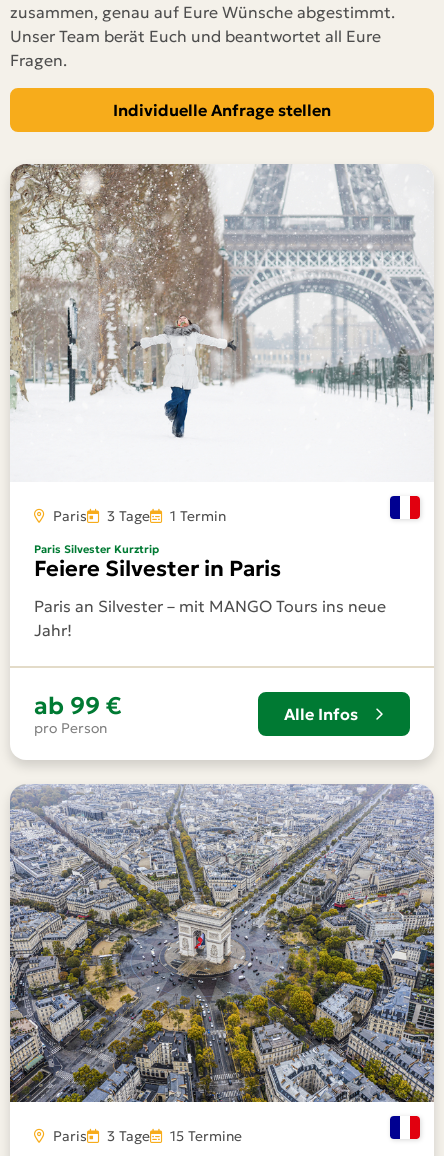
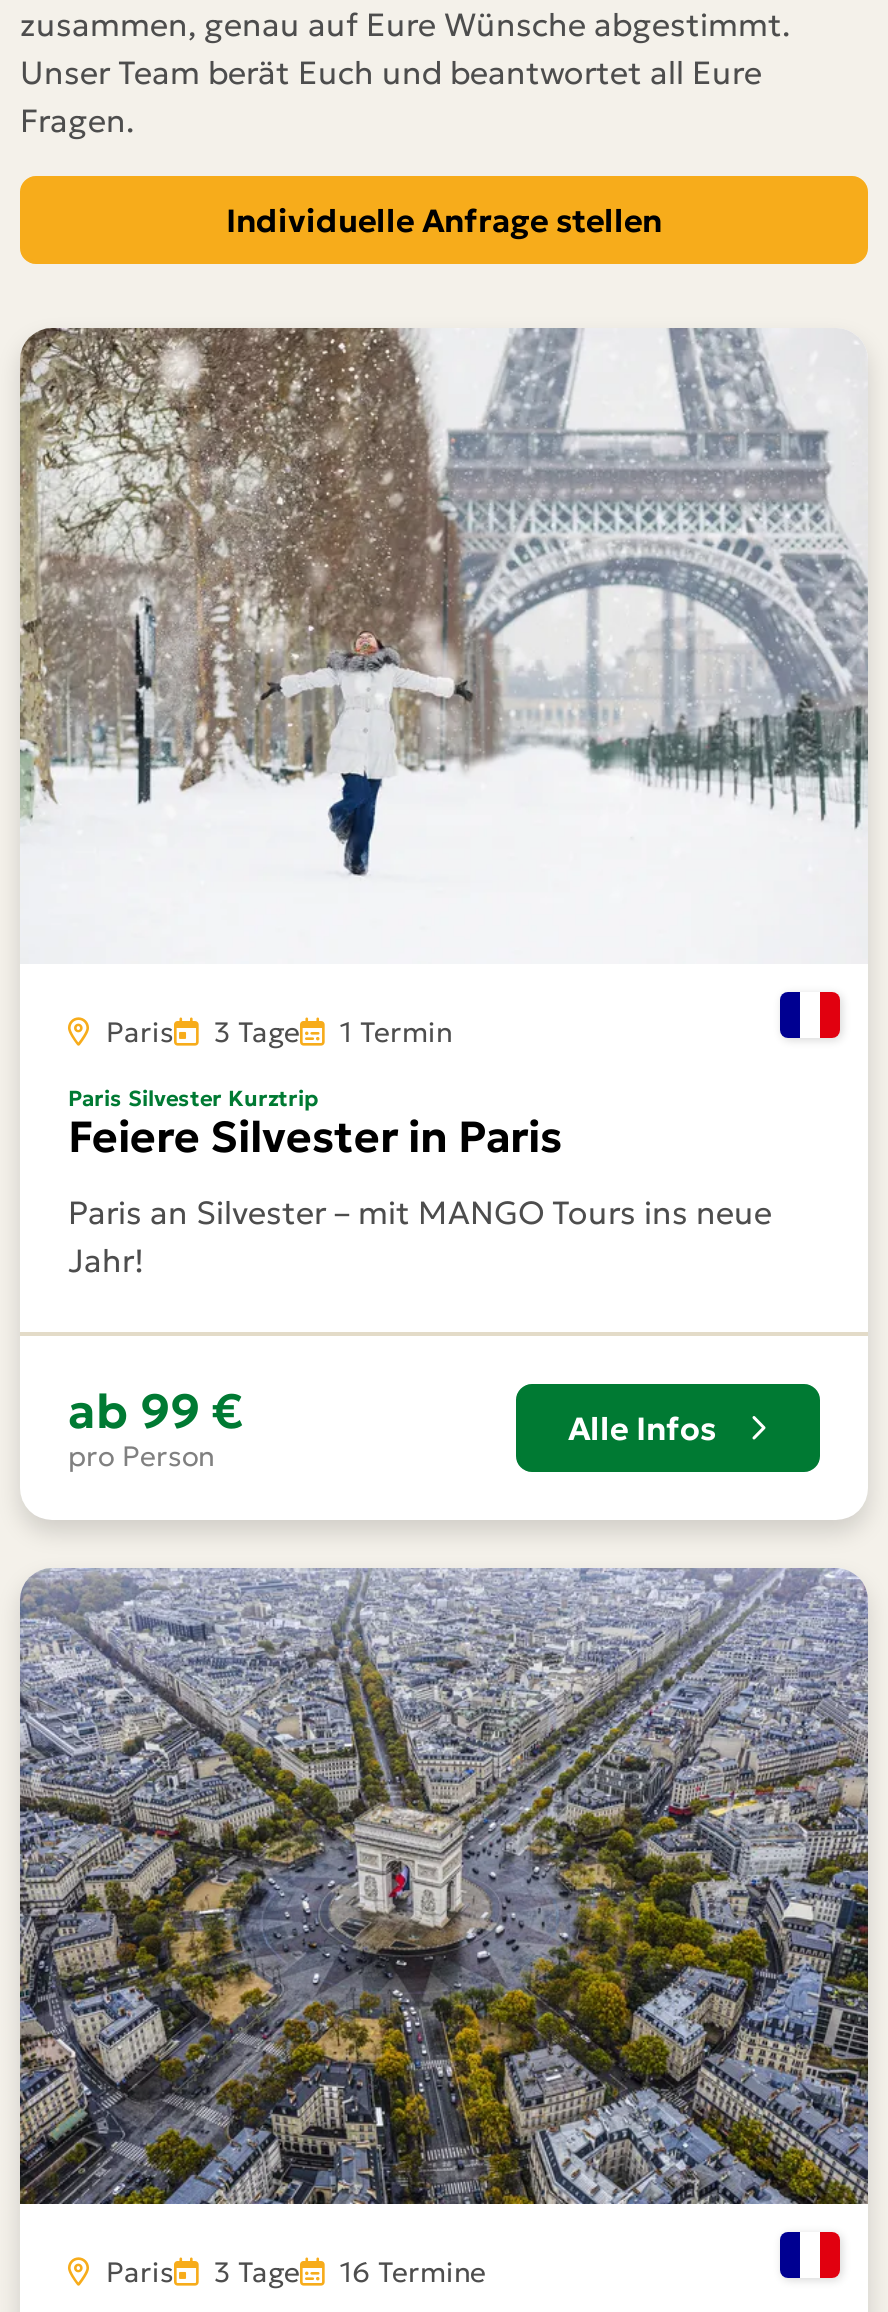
- Paris 3 Tage 15 Termine
+ Paris 3 Tage 16 Termine
